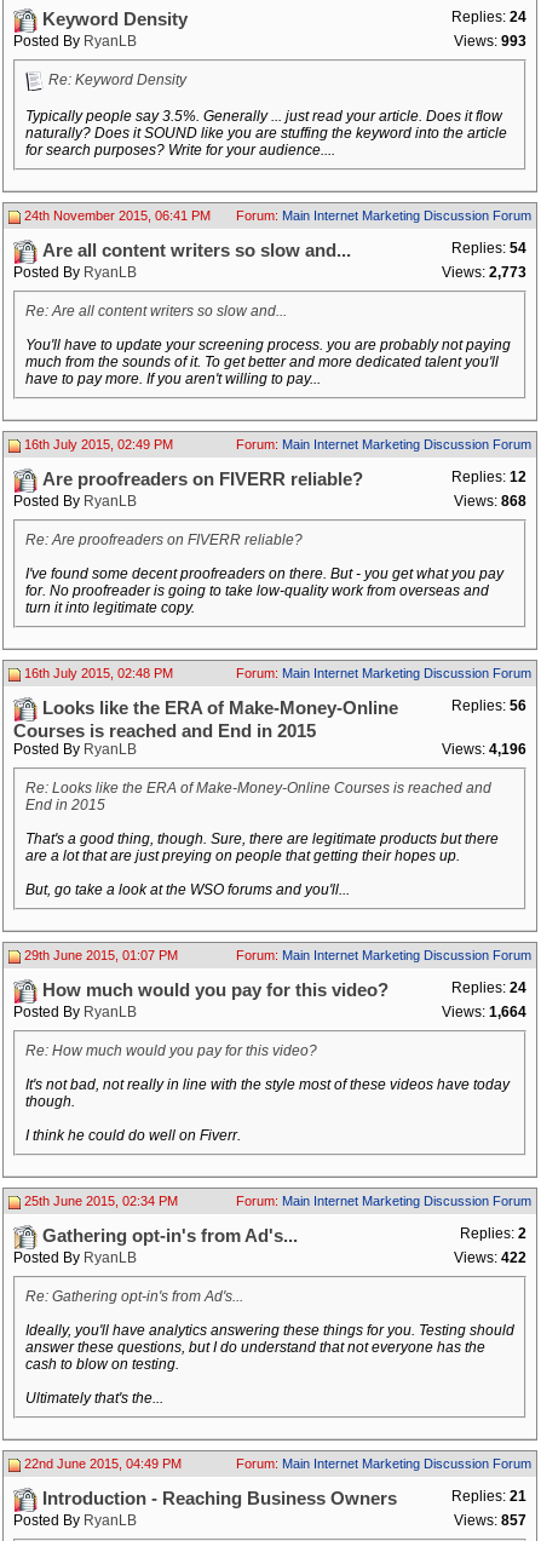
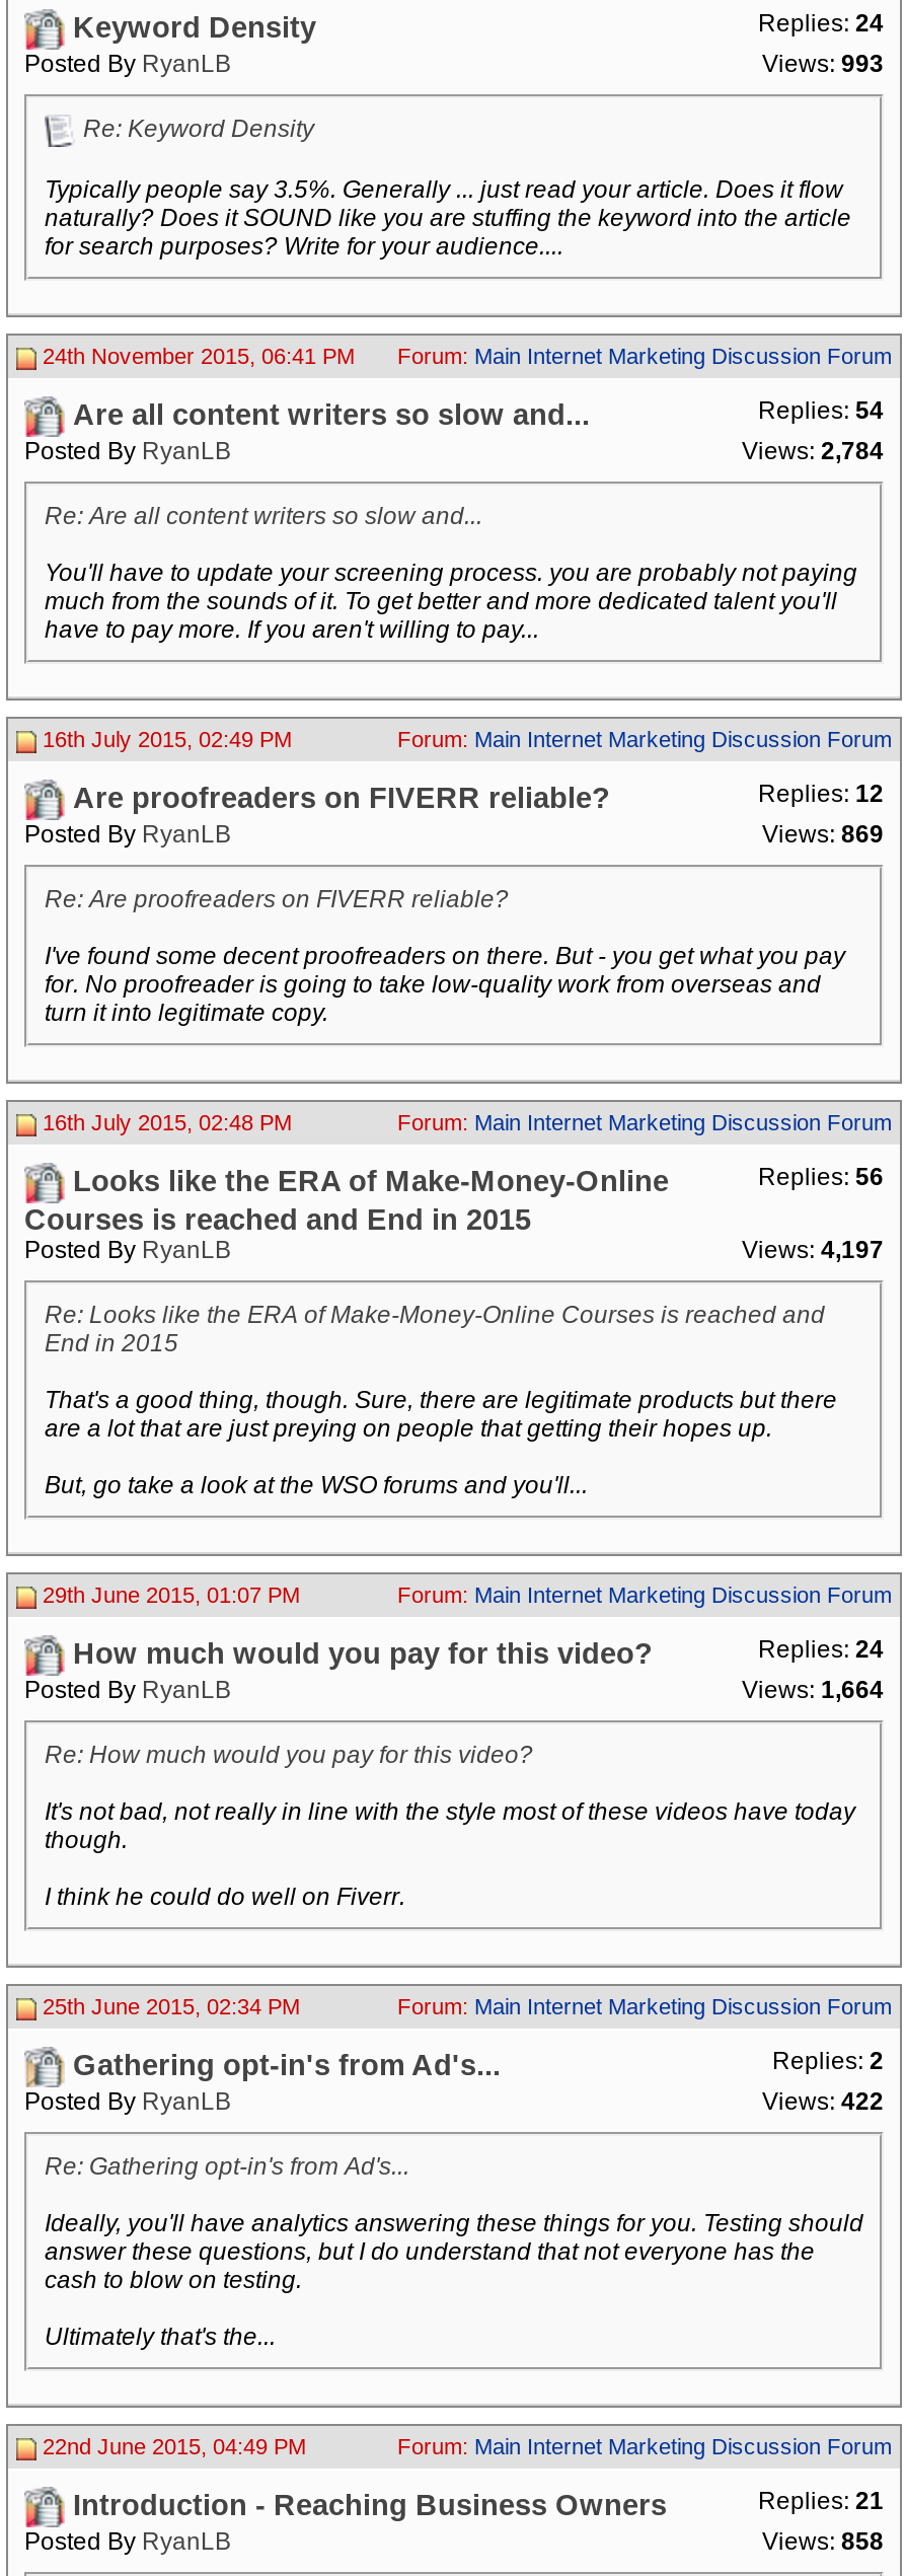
- Views: 2,773
+ Views: 2,784

- Views: 868
+ Views: 869

- Views: 4,196
+ Views: 4,197

- Views: 857
+ Views: 858
